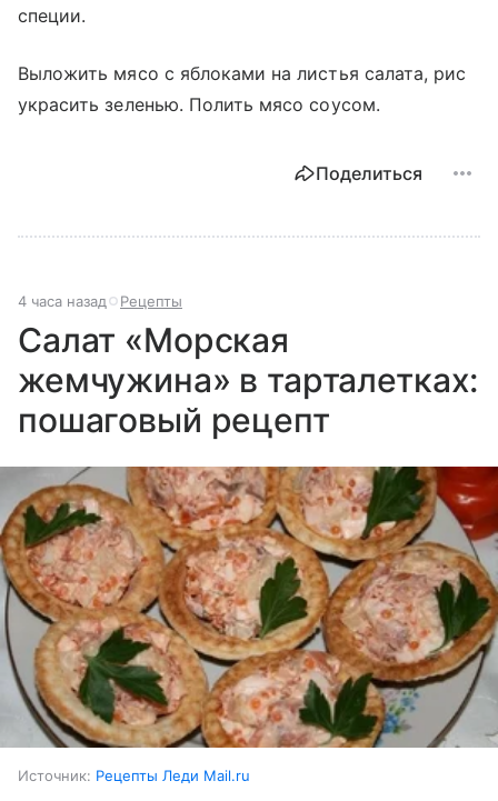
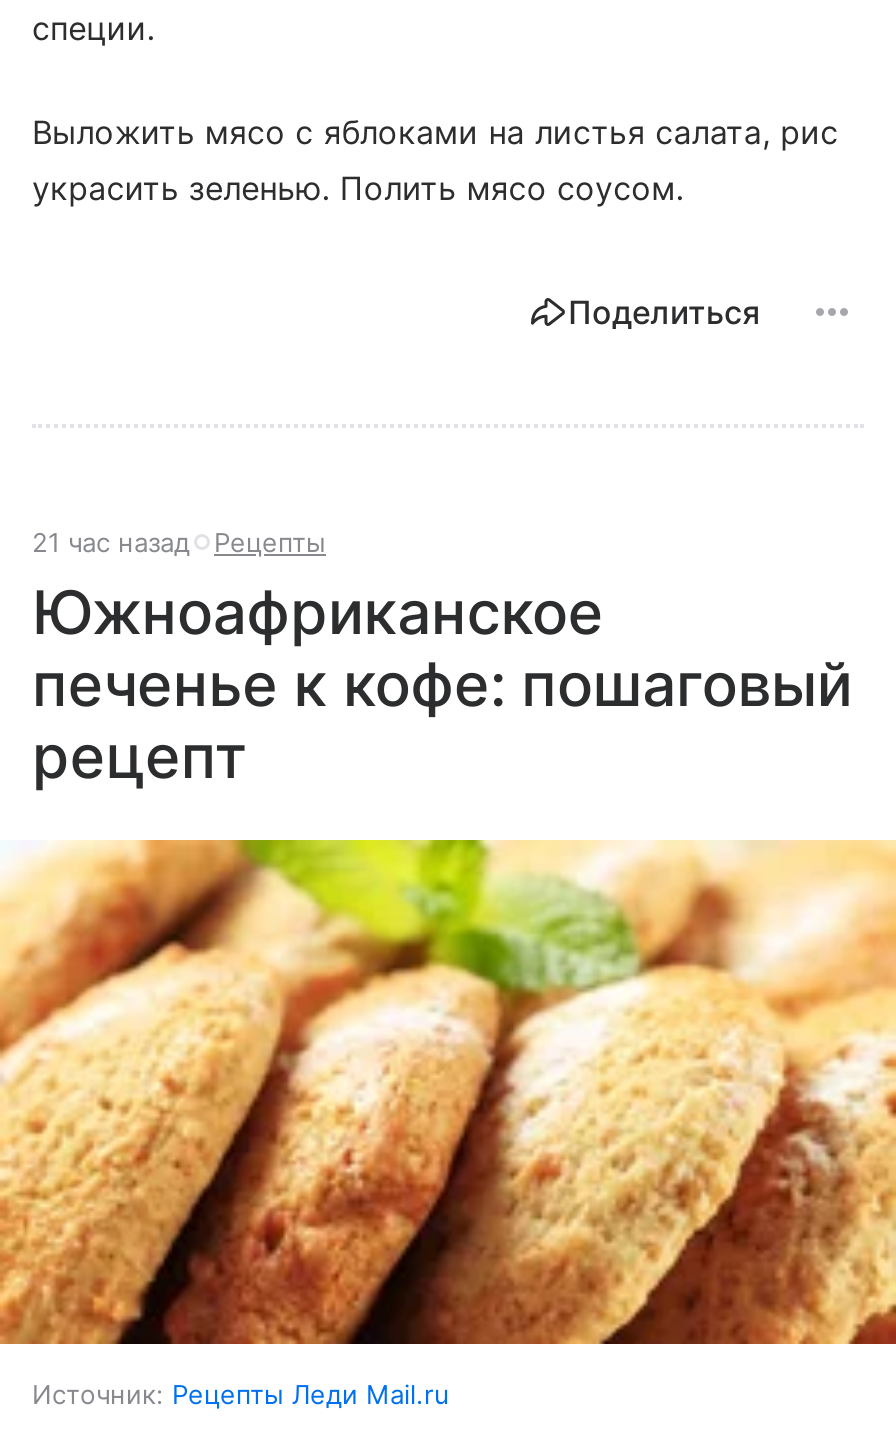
- 4 часа назад Рецепты
+ 21 час назад Рецепты

- Салат «Морская
- жемчужина» в тарталетках:
- пошаговый рецепт
+ Южноафриканское
+ печенье к кофе: пошаговый
+ рецепт

- [image]
+ [image]
